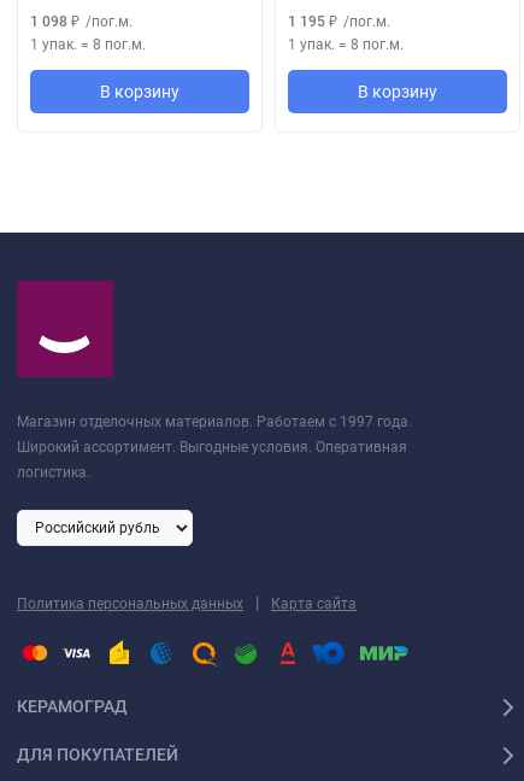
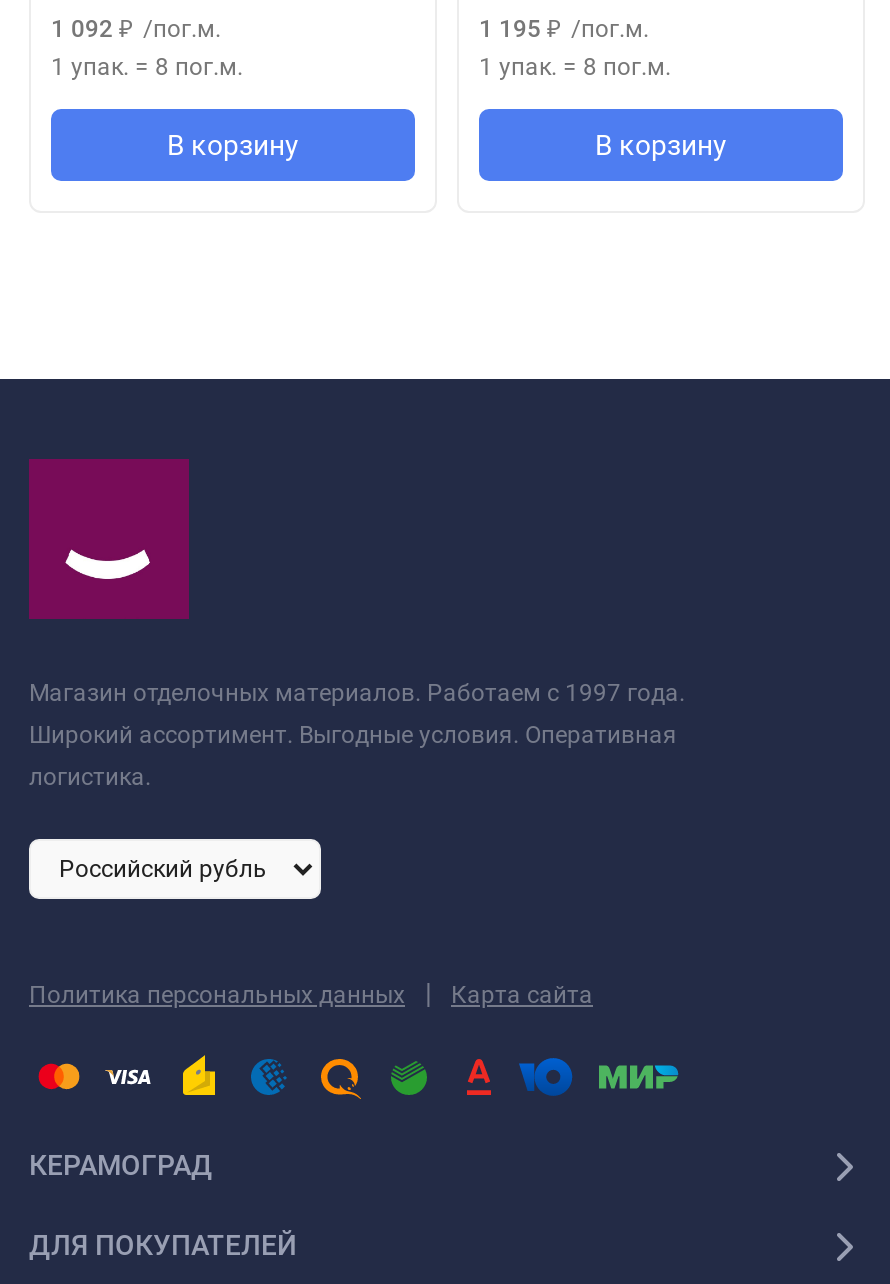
- 1 098 ₽ /пог.м.
+ 1 092 ₽ /пог.м.
